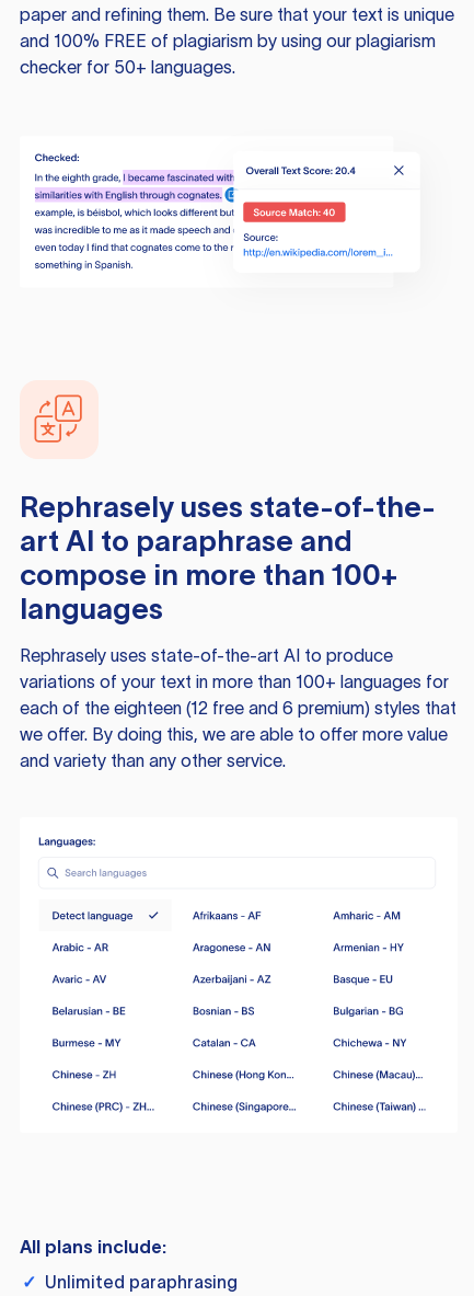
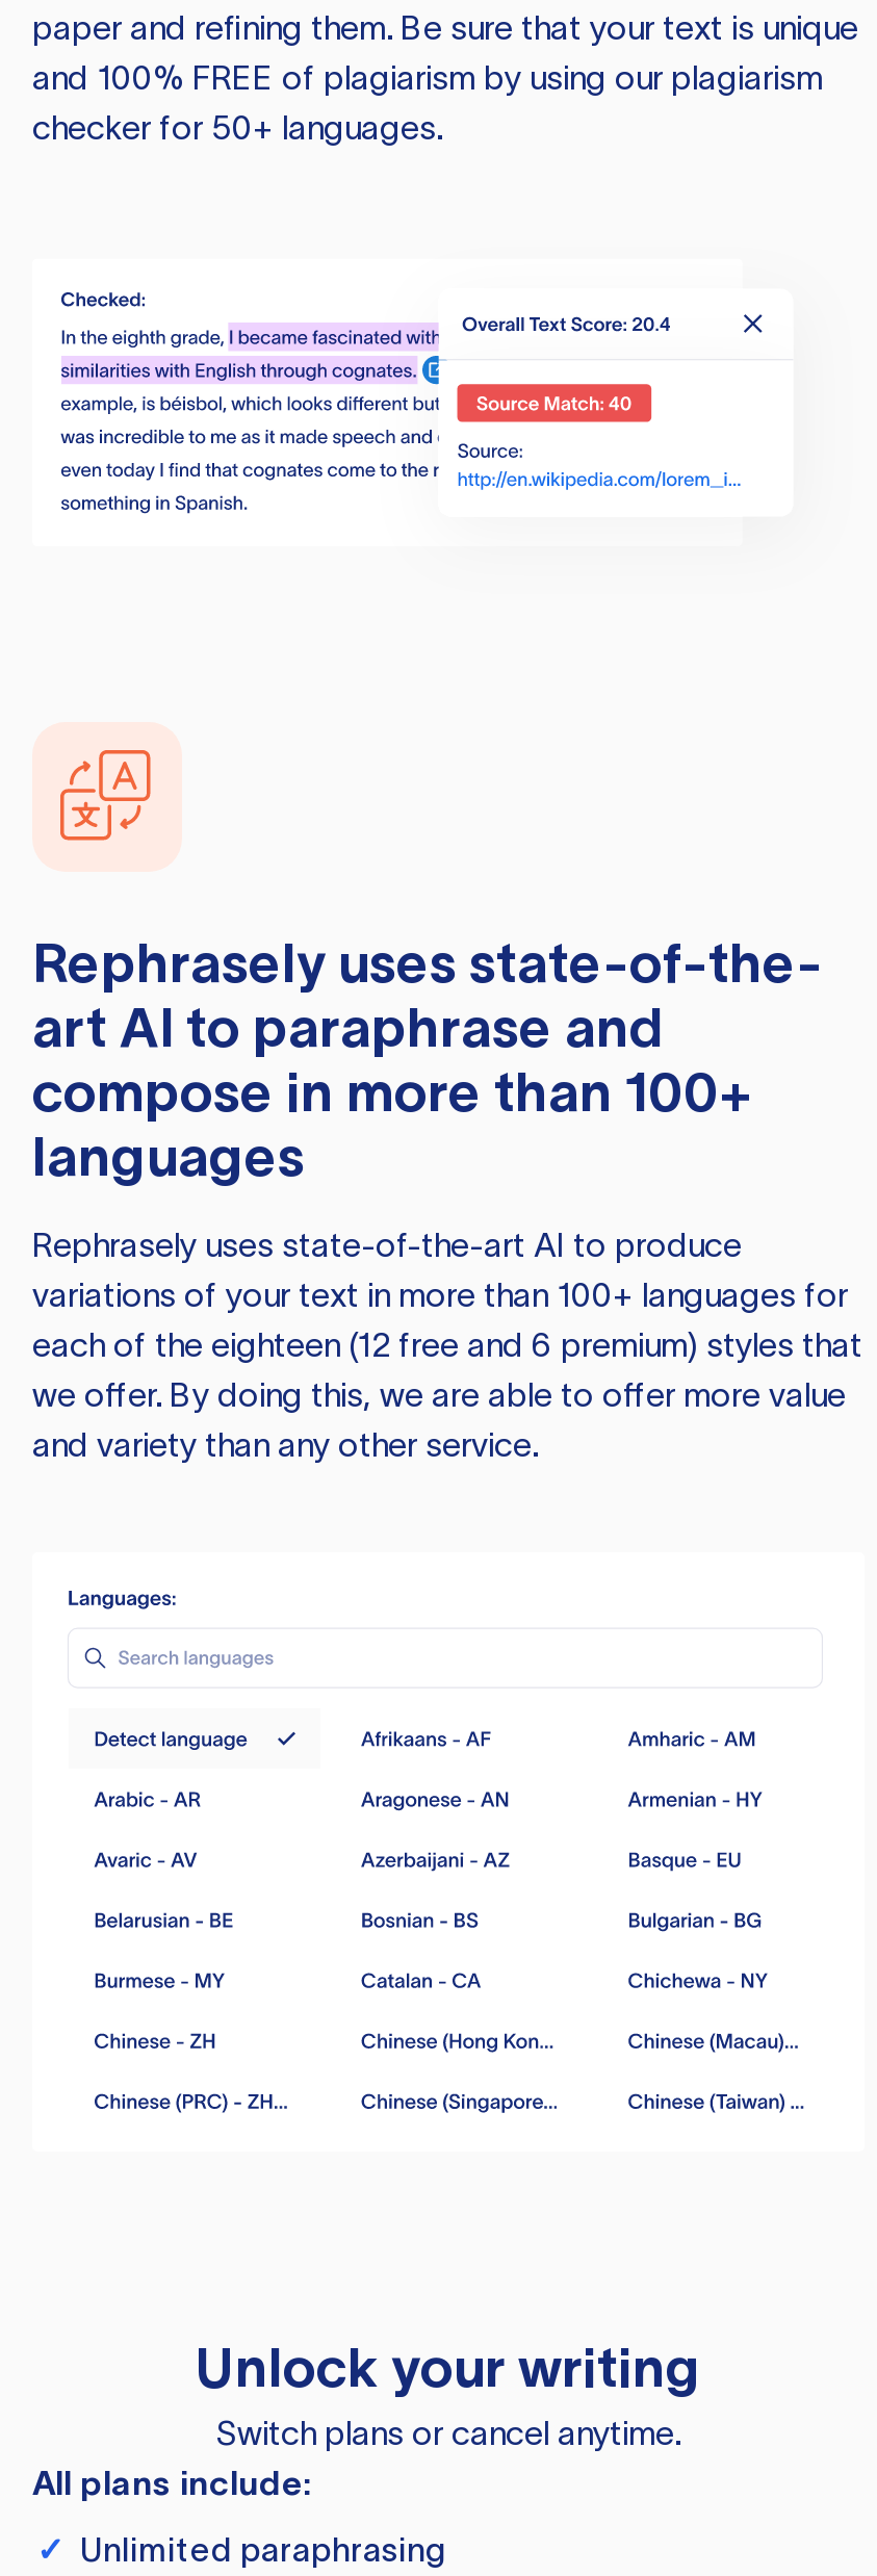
+ Unlock your writing
+ Switch plans or cancel anytime.
